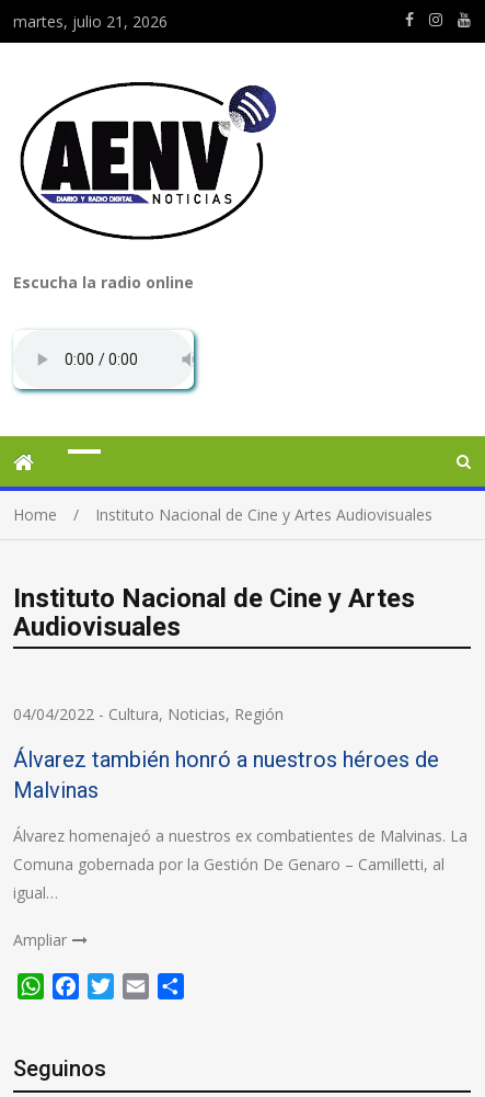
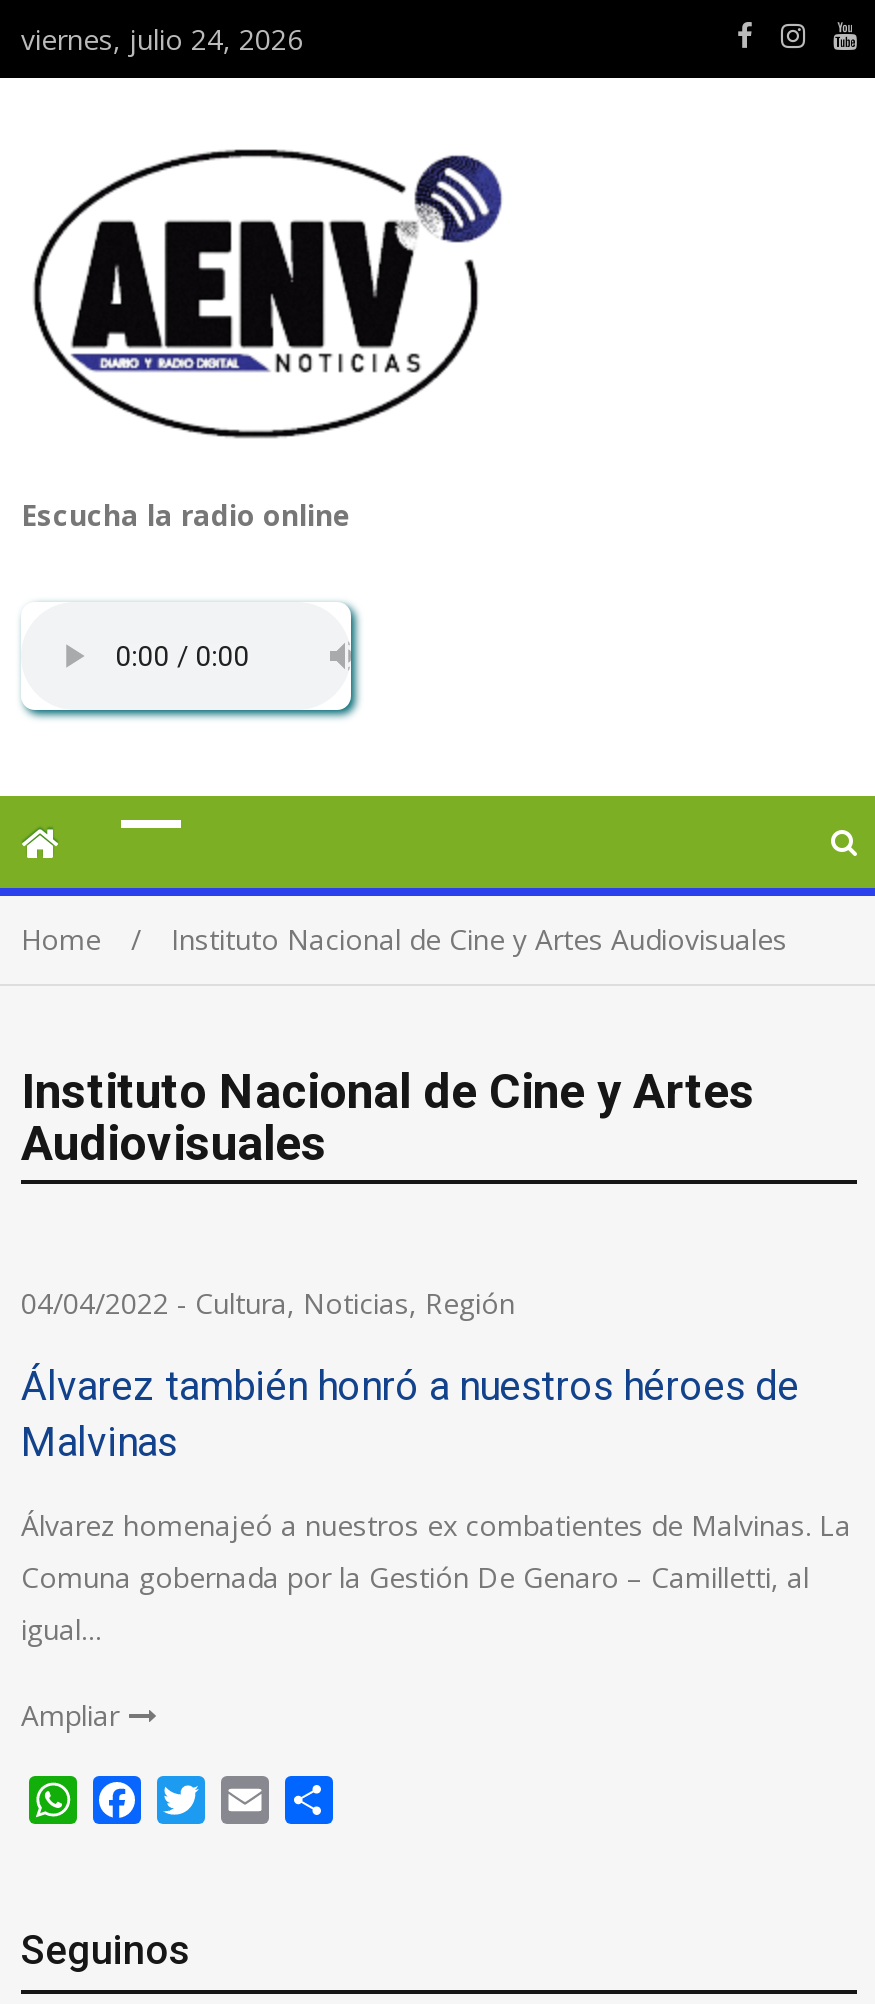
- martes, julio 21, 2026
+ viernes, julio 24, 2026
